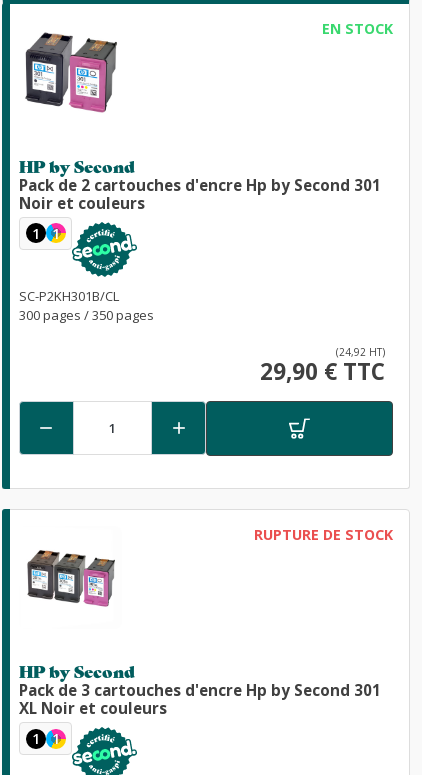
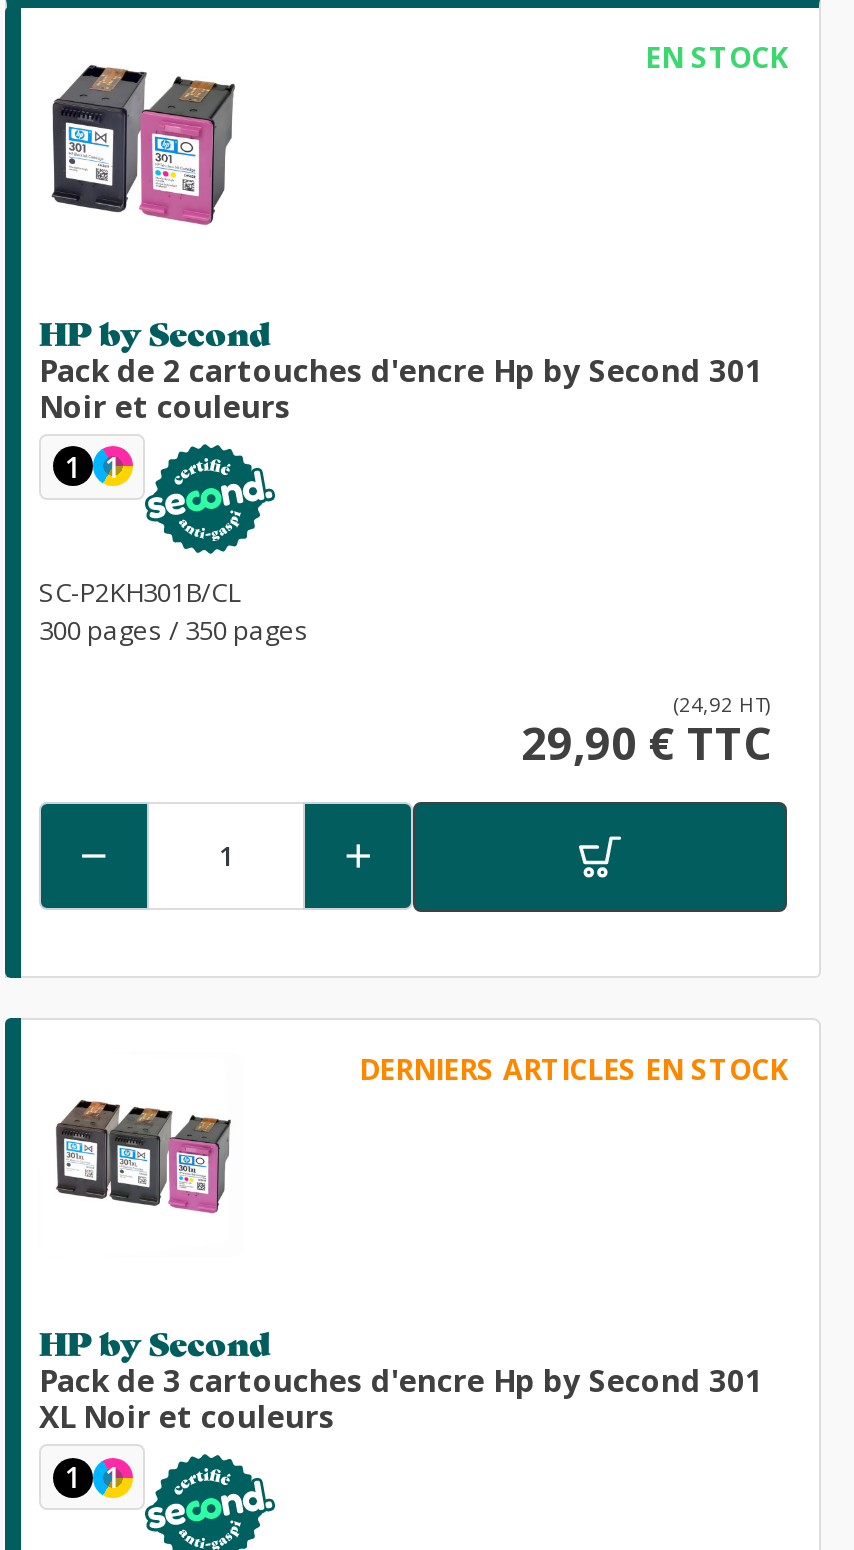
- RUPTURE DE STOCK
+ DERNIERS ARTICLES EN STOCK
